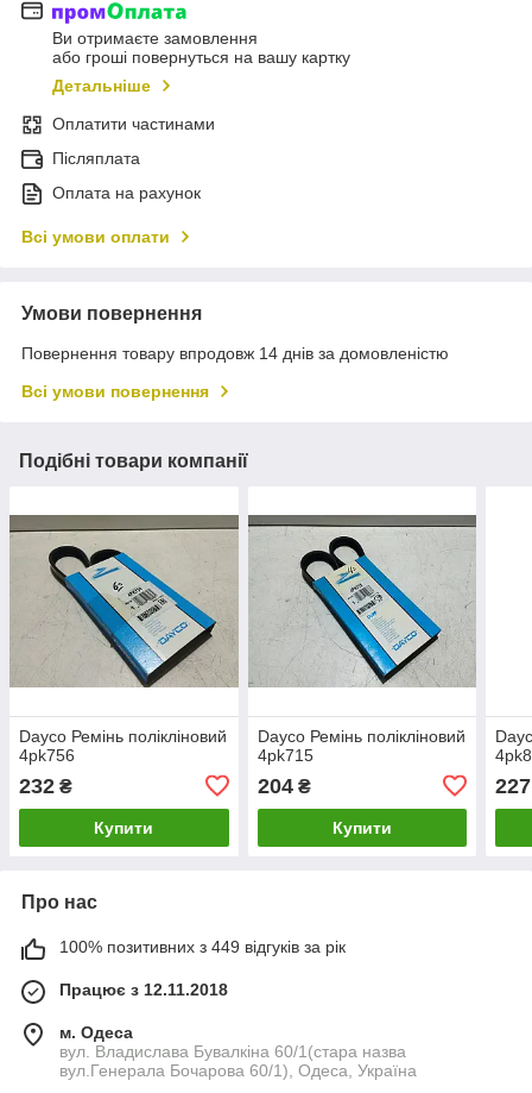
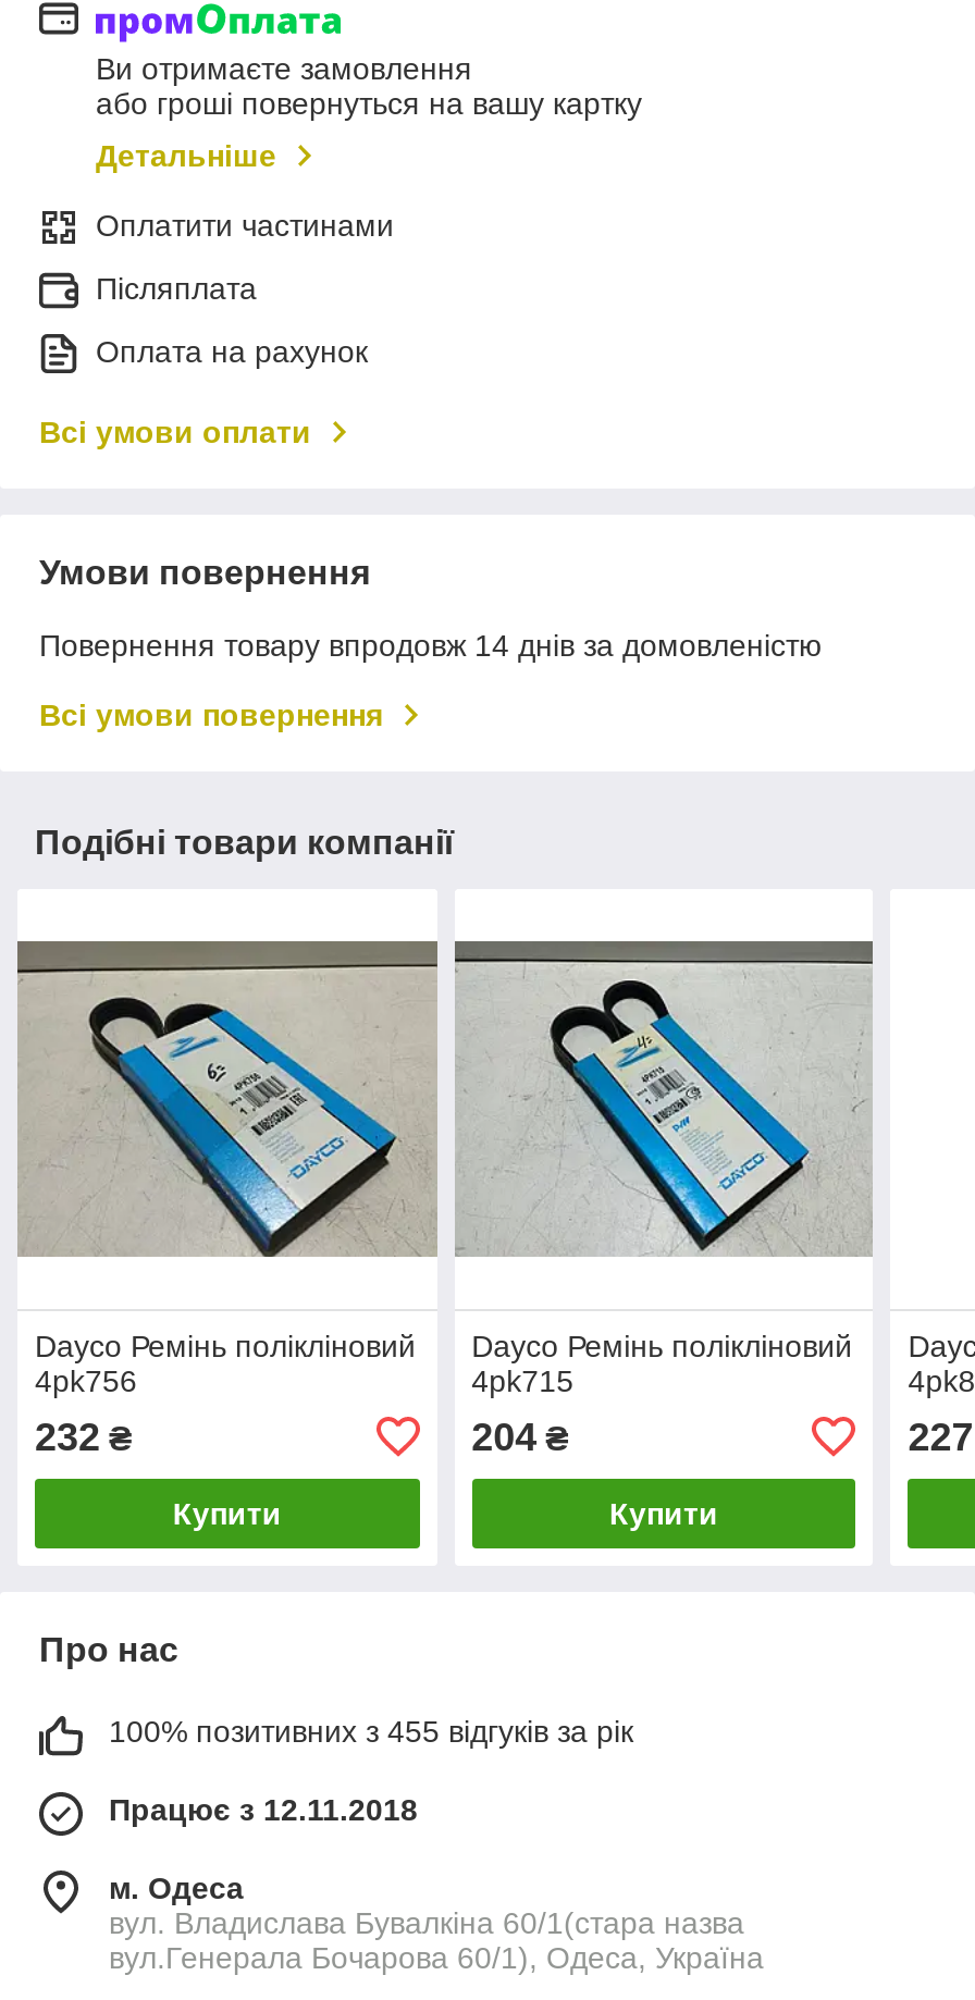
- 100% позитивних з 449 відгуків за рік
+ 100% позитивних з 455 відгуків за рік
